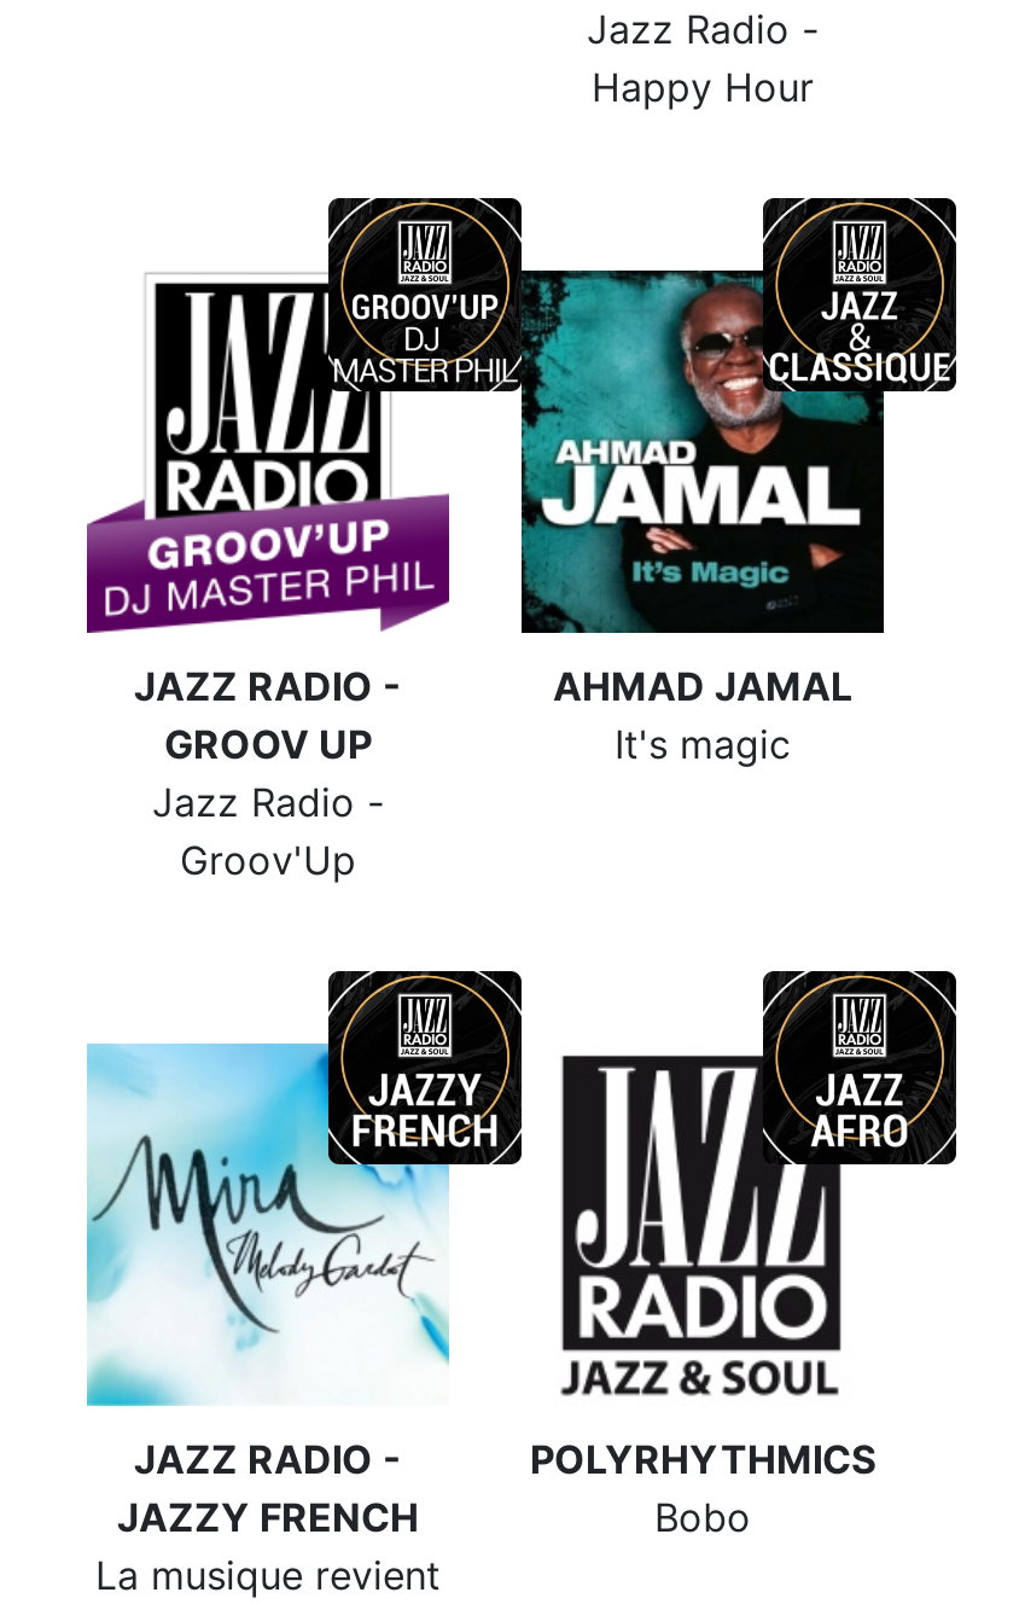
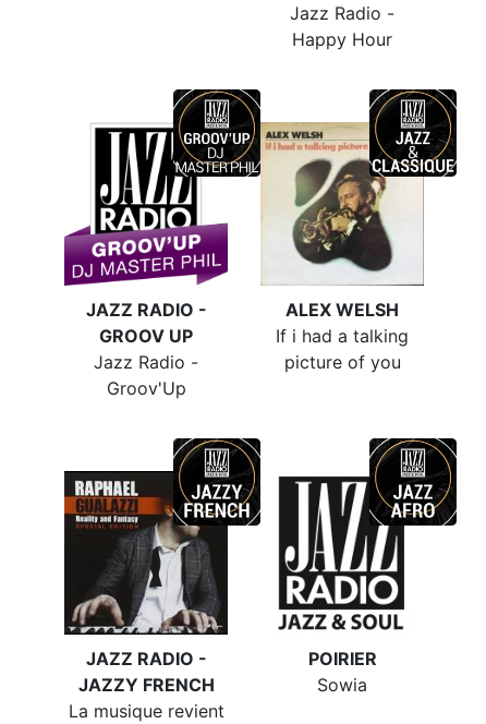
- [image]
- AHMAD JAMAL
- It's magic
+ [image]
+ ALEX WELSH
+ If i had a talking
+ picture of you

- [image]
+ [image]

- POLYRHYTHMICS
- Bobo
+ POIRIER
+ Sowia
